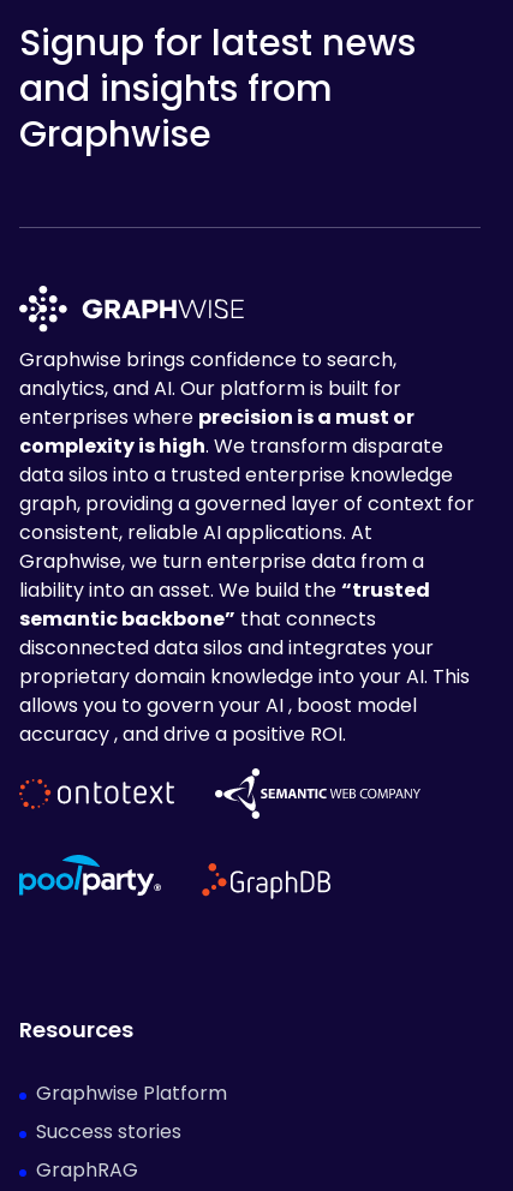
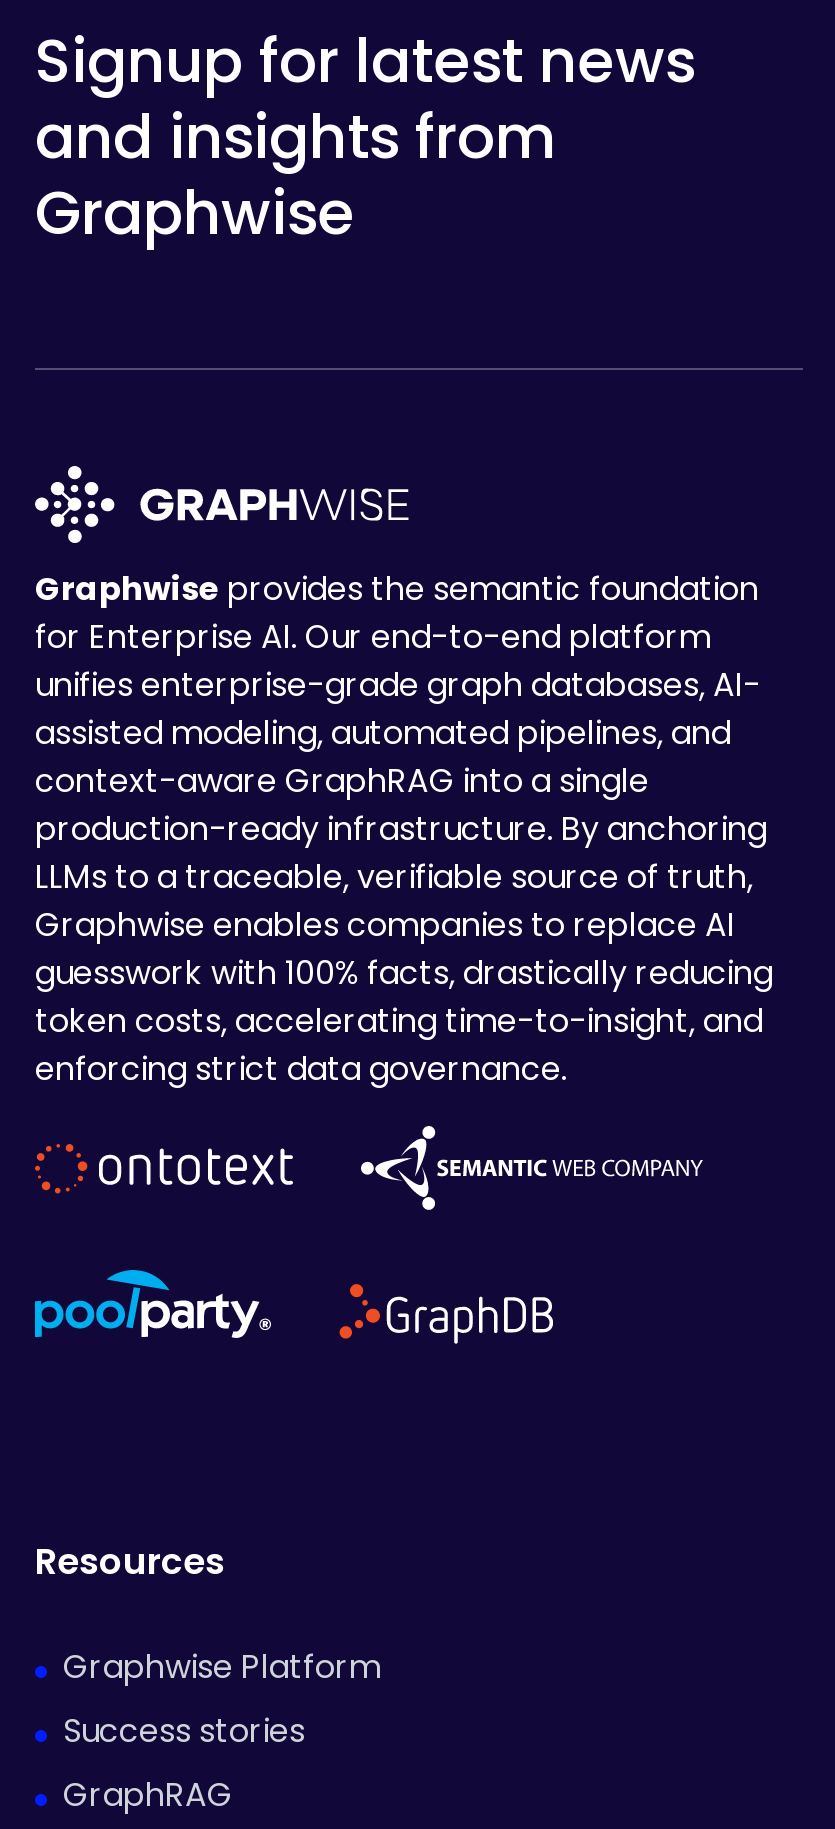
- Graphwise brings confidence to search,
- analytics, and AI. Our platform is built for
- enterprises where precision is a must or
- complexity is high. We transform disparate
- data silos into a trusted enterprise knowledge
- graph, providing a governed layer of context for
- consistent, reliable AI applications. At
- Graphwise, we turn enterprise data from a
- liability into an asset. We build the “trusted
- semantic backbone” that connects
- disconnected data silos and integrates your
- proprietary domain knowledge into your AI. This
- allows you to govern your AI , boost model
- accuracy , and drive a positive ROI.
+ Graphwise provides the semantic foundation
+ for Enterprise AI. Our end-to-end platform
+ unifies enterprise-grade graph databases, AI-
+ assisted modeling, automated pipelines, and
+ context-aware GraphRAG into a single
+ production-ready infrastructure. By anchoring
+ LLMs to a traceable, verifiable source of truth,
+ Graphwise enables companies to replace AI
+ guesswork with 100% facts, drastically reducing
+ token costs, accelerating time-to-insight, and
+ enforcing strict data governance.
